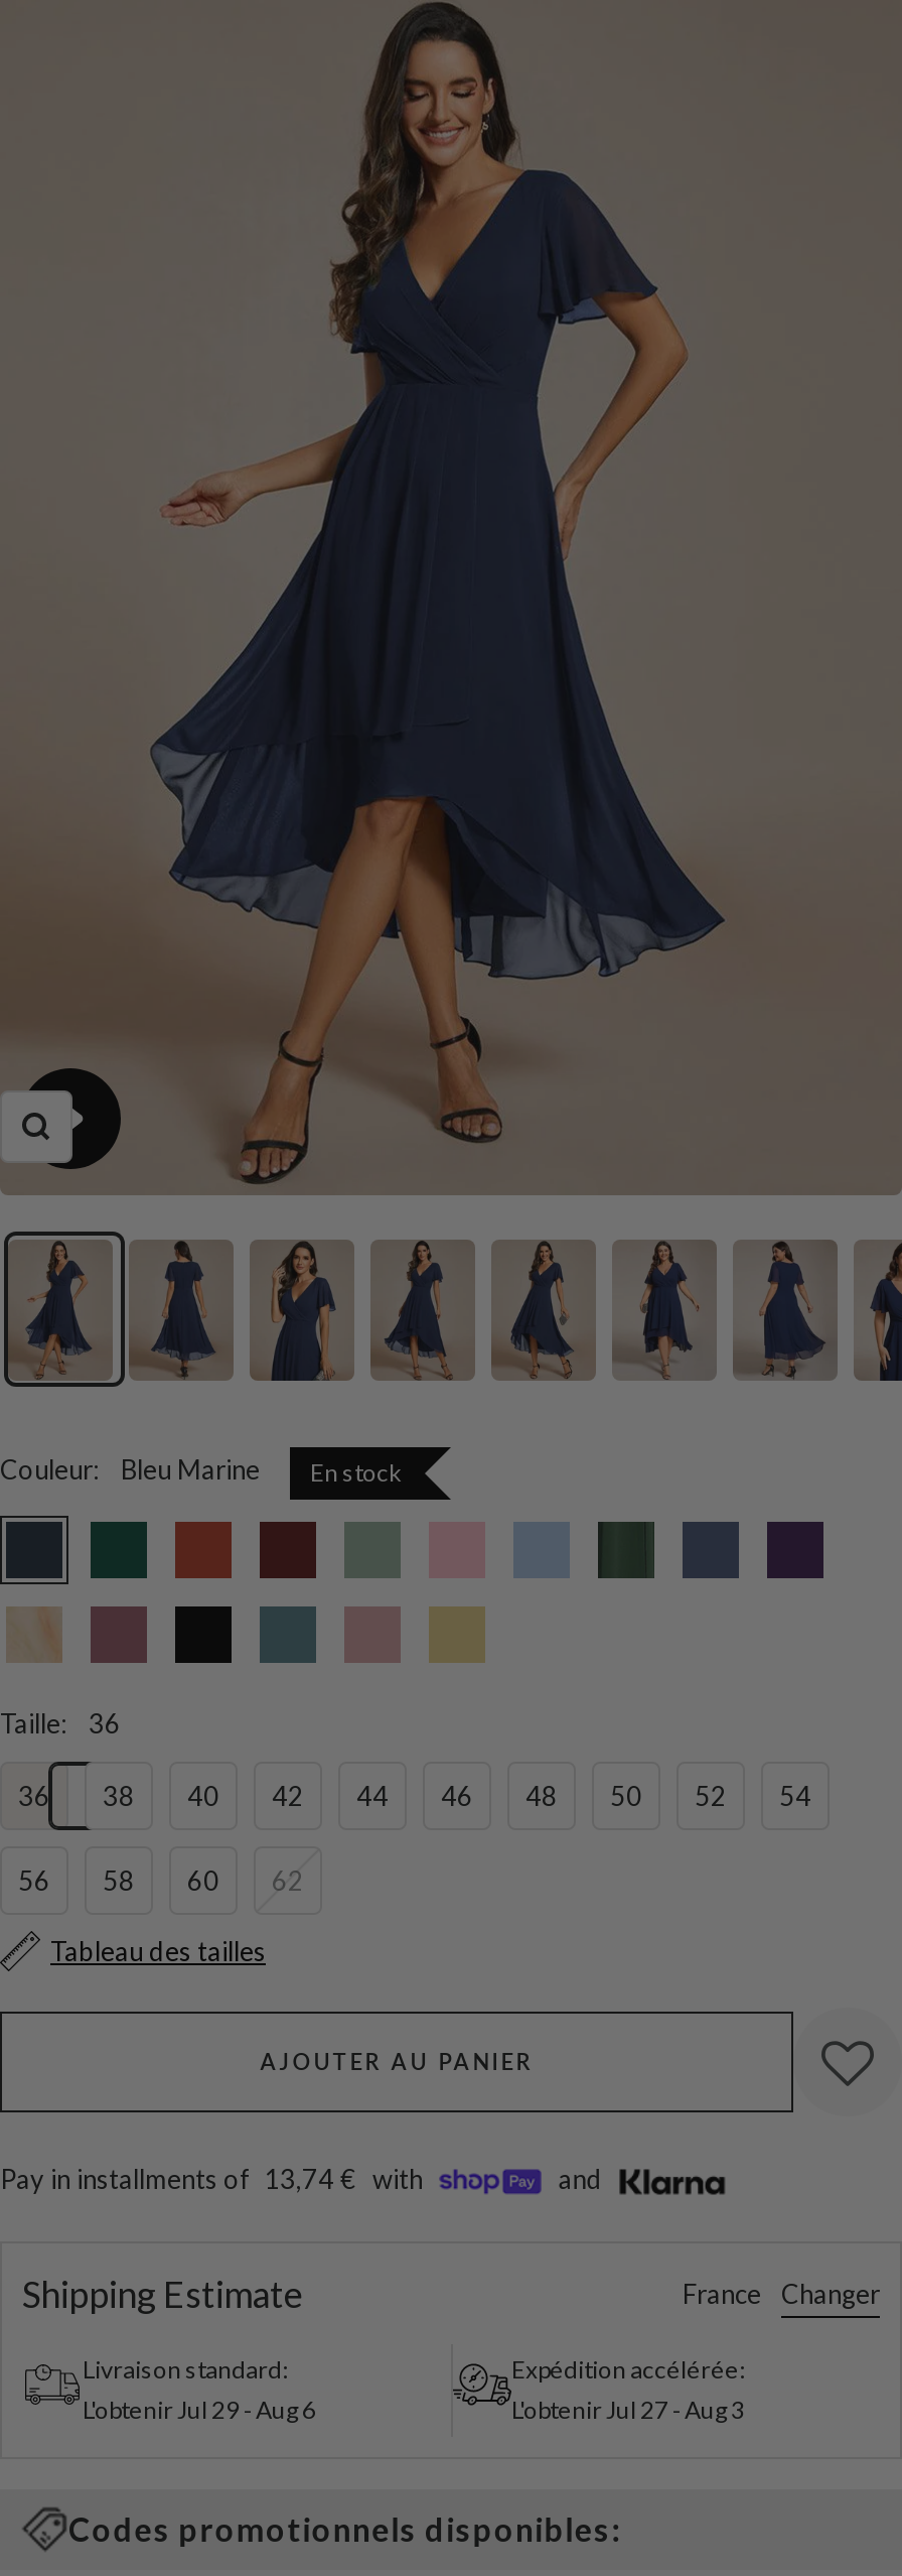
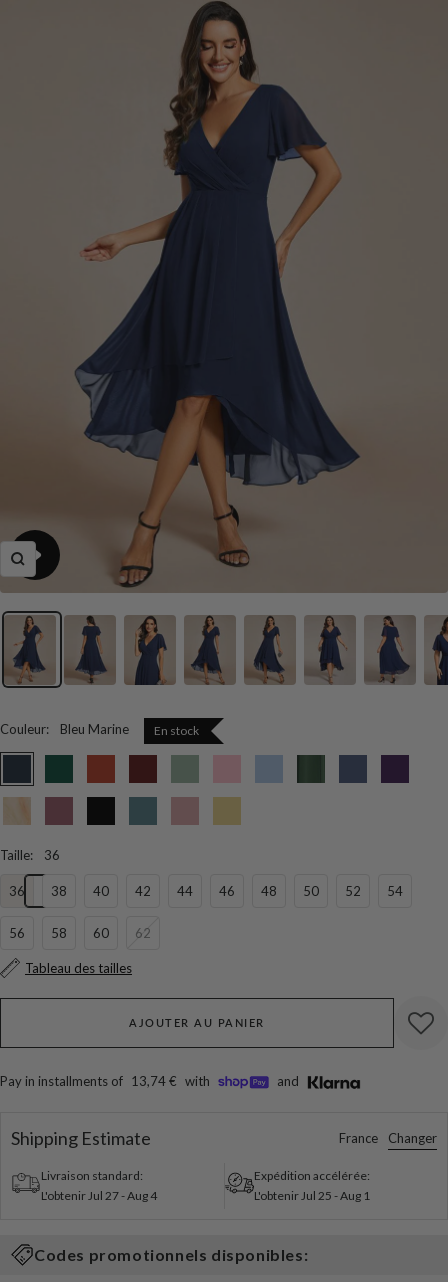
- L'obtenirJul 29 -Aug 6
+ L'obtenirJul 27 -Aug 4

- L'obtenirJul 27 -Aug 3
+ L'obtenirJul 25 -Aug 1
